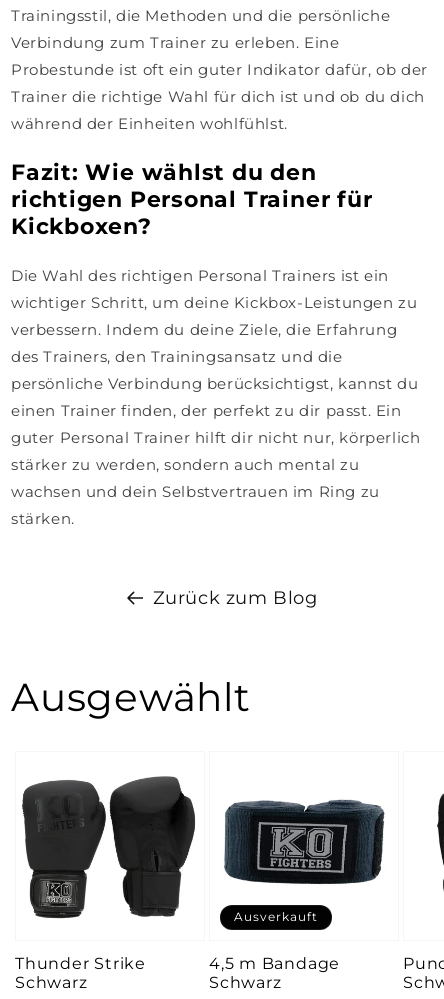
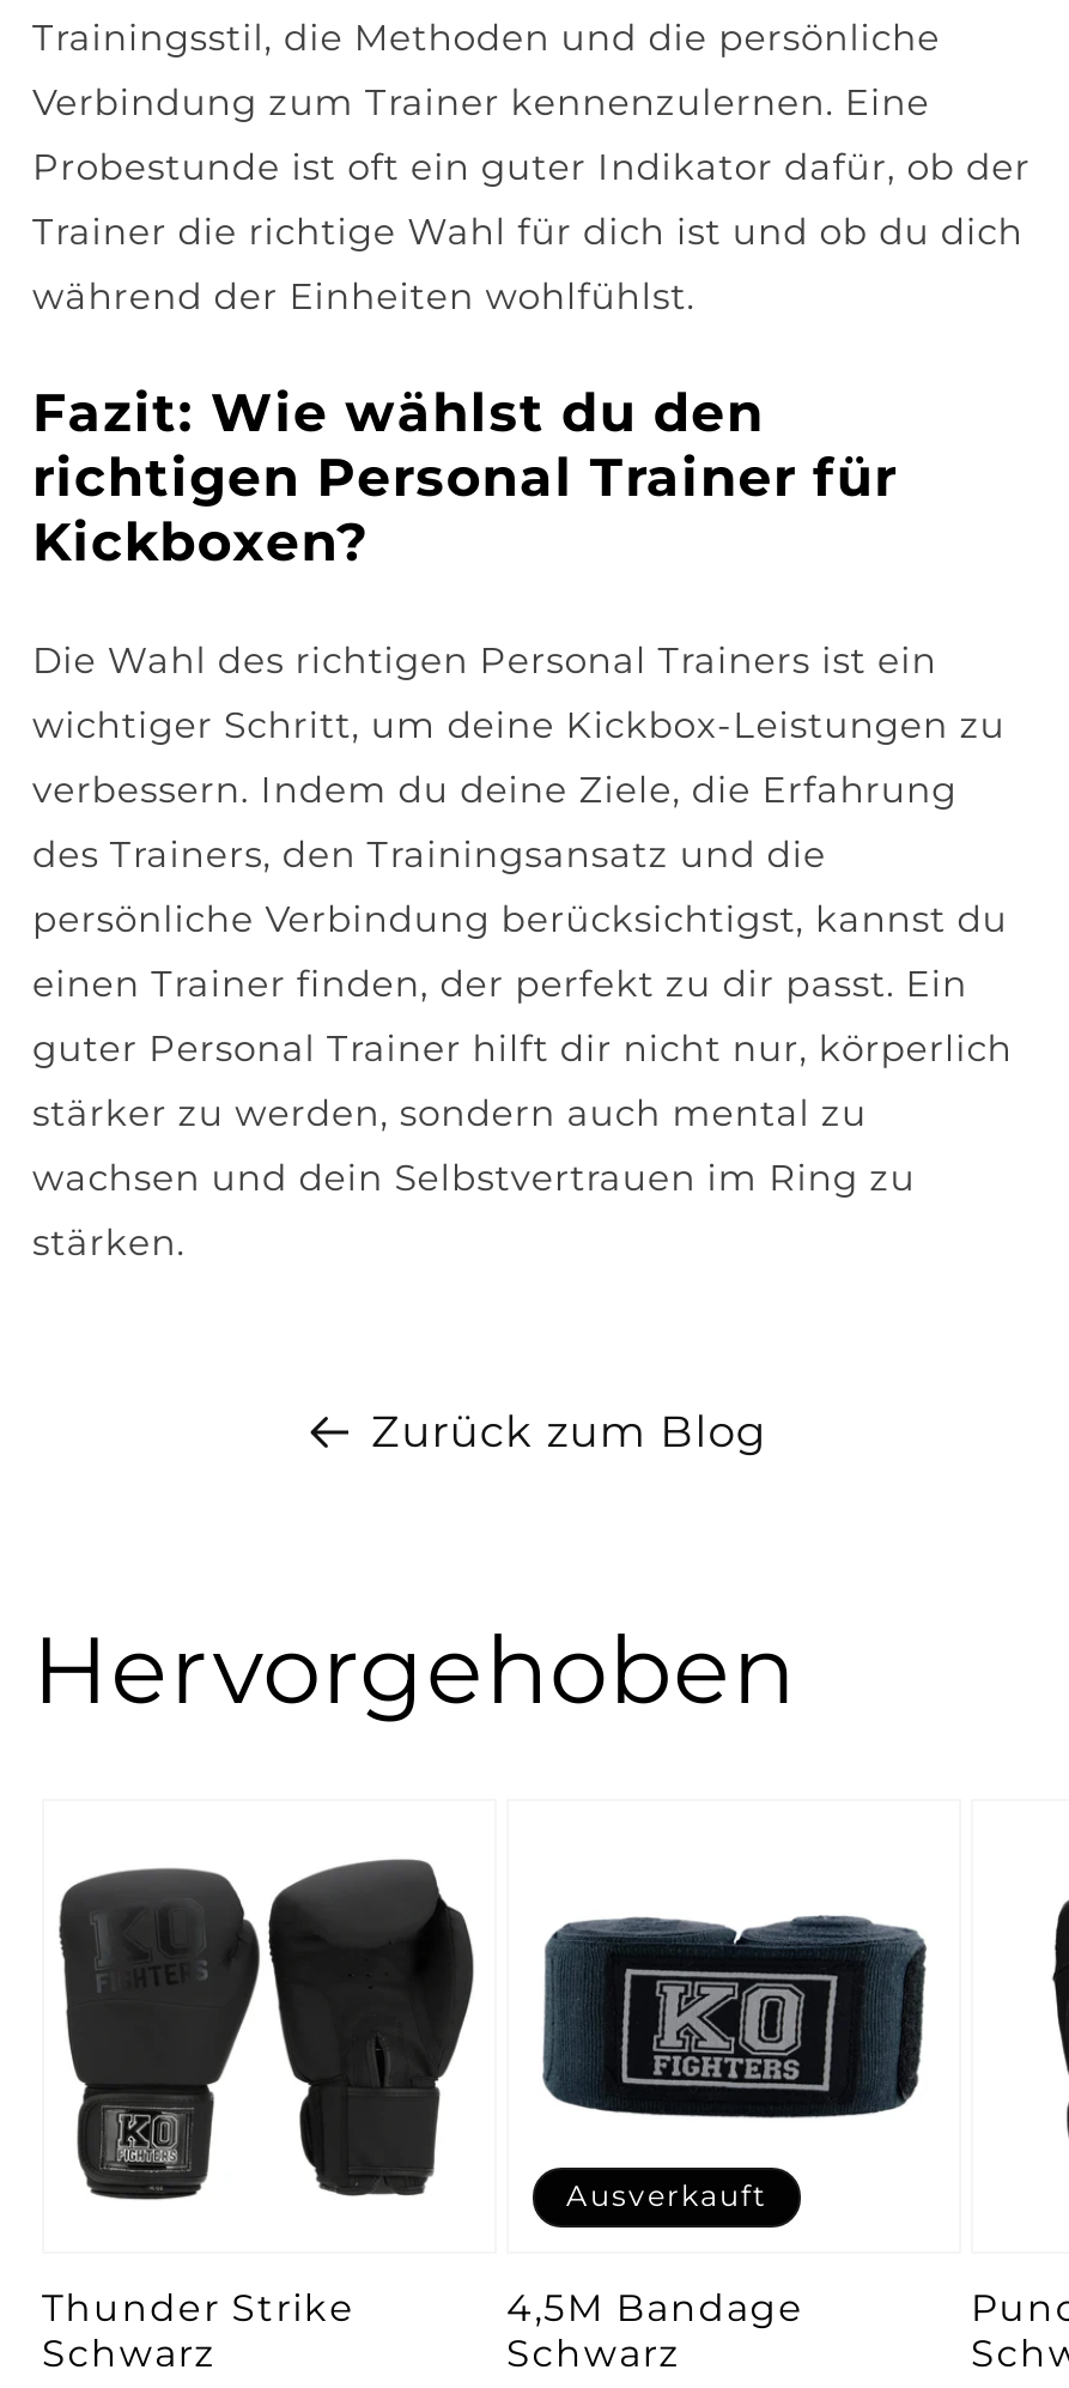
- Verbindung zum Trainer zu erleben. Eine
+ Verbindung zum Trainer kennenzulernen. Eine

- Ausgewählt
+ Hervorgehoben

- 4,5 m Bandage
+ 4,5M Bandage
